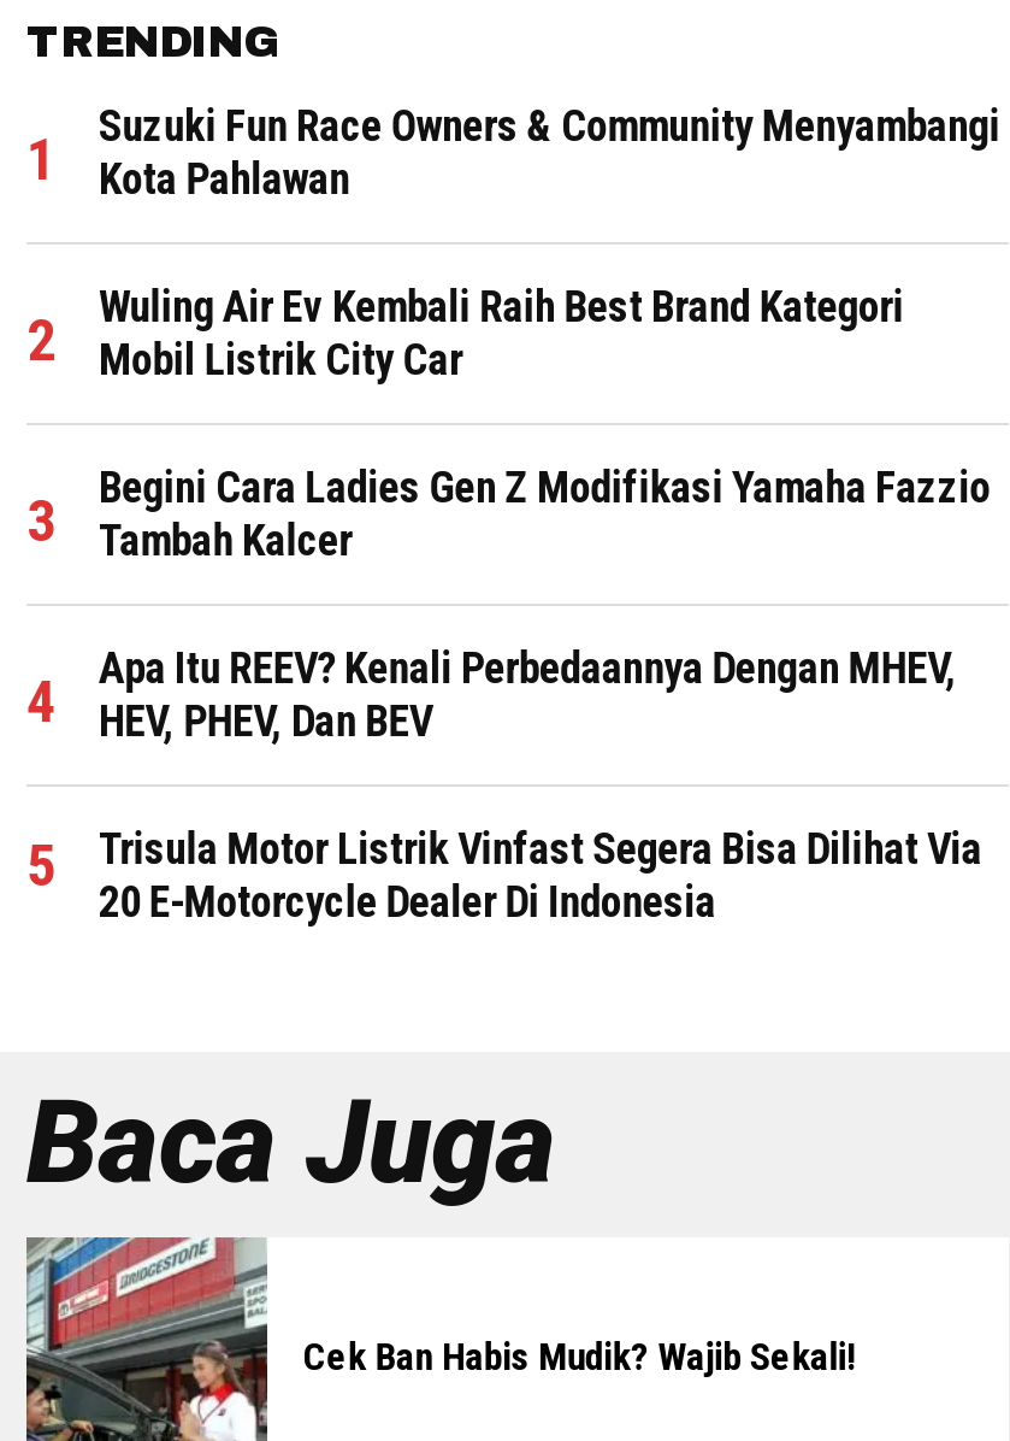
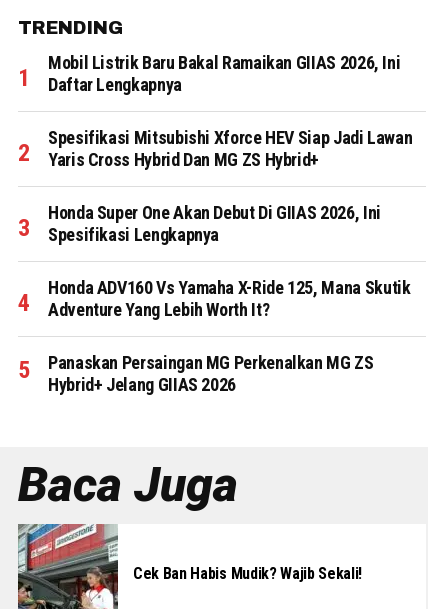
- Suzuki Fun Race Owners & Community Menyambangi
- Kota Pahlawan
+ Mobil Listrik Baru Bakal Ramaikan GIIAS 2026, Ini
+ Daftar Lengkapnya

- Wuling Air Ev Kembali Raih Best Brand Kategori
- Mobil Listrik City Car
+ Spesifikasi Mitsubishi Xforce HEV Siap Jadi Lawan
+ Yaris Cross Hybrid Dan MG ZS Hybrid+

- Begini Cara Ladies Gen Z Modifikasi Yamaha Fazzio
- Tambah Kalcer
+ Honda Super One Akan Debut Di GIIAS 2026, Ini
+ Spesifikasi Lengkapnya

- Apa Itu REEV? Kenali Perbedaannya Dengan MHEV,
- HEV, PHEV, Dan BEV
+ Honda ADV160 Vs Yamaha X-Ride 125, Mana Skutik
+ Adventure Yang Lebih Worth It?

- Trisula Motor Listrik Vinfast Segera Bisa Dilihat Via
- 20 E-Motorcycle Dealer Di Indonesia
+ Panaskan Persaingan MG Perkenalkan MG ZS
+ Hybrid+ Jelang GIIAS 2026
